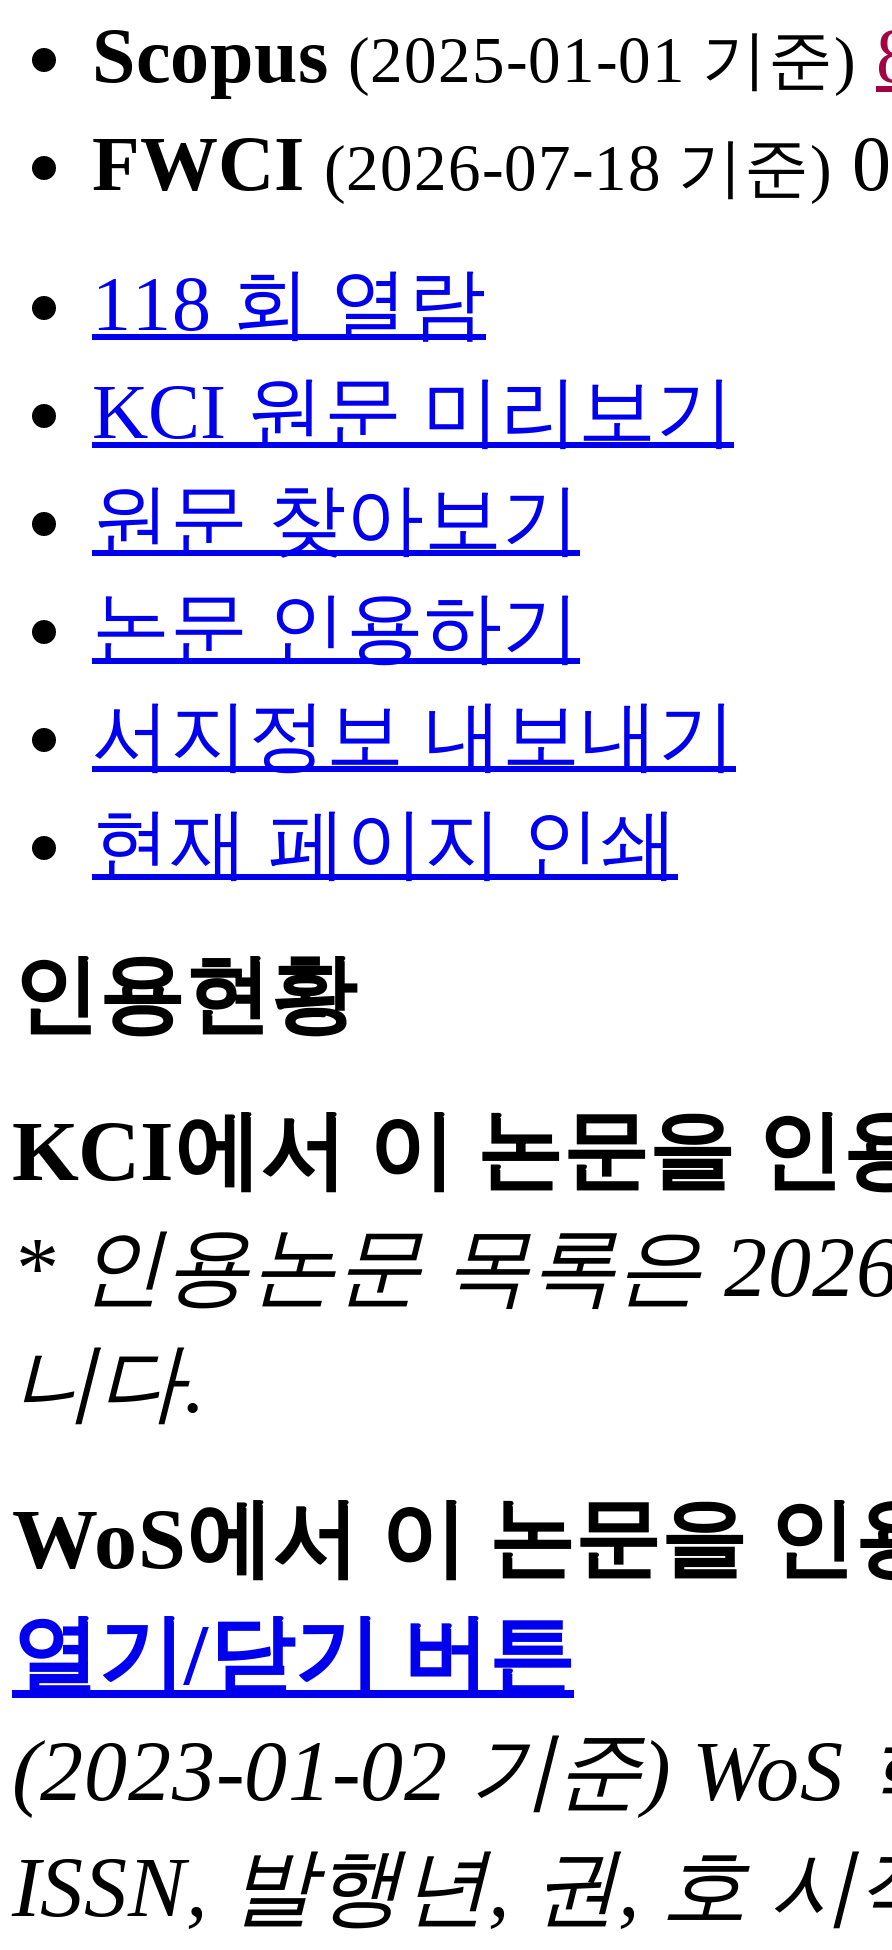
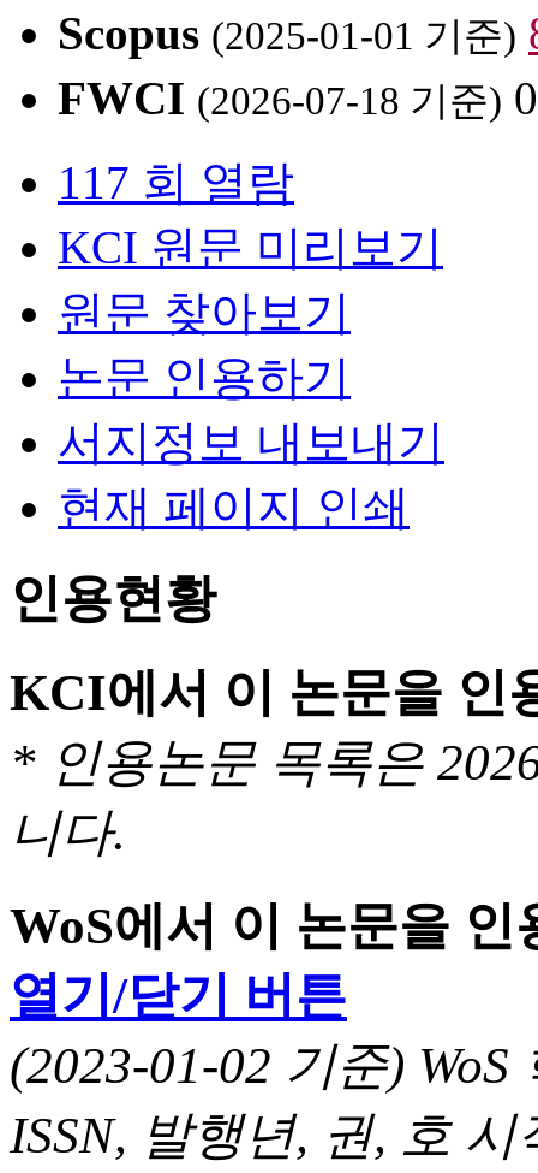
- 118 회 열람
+ 117 회 열람
